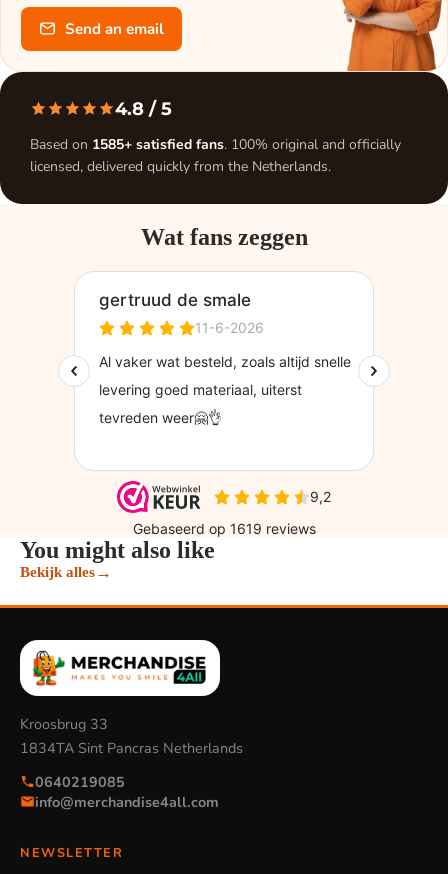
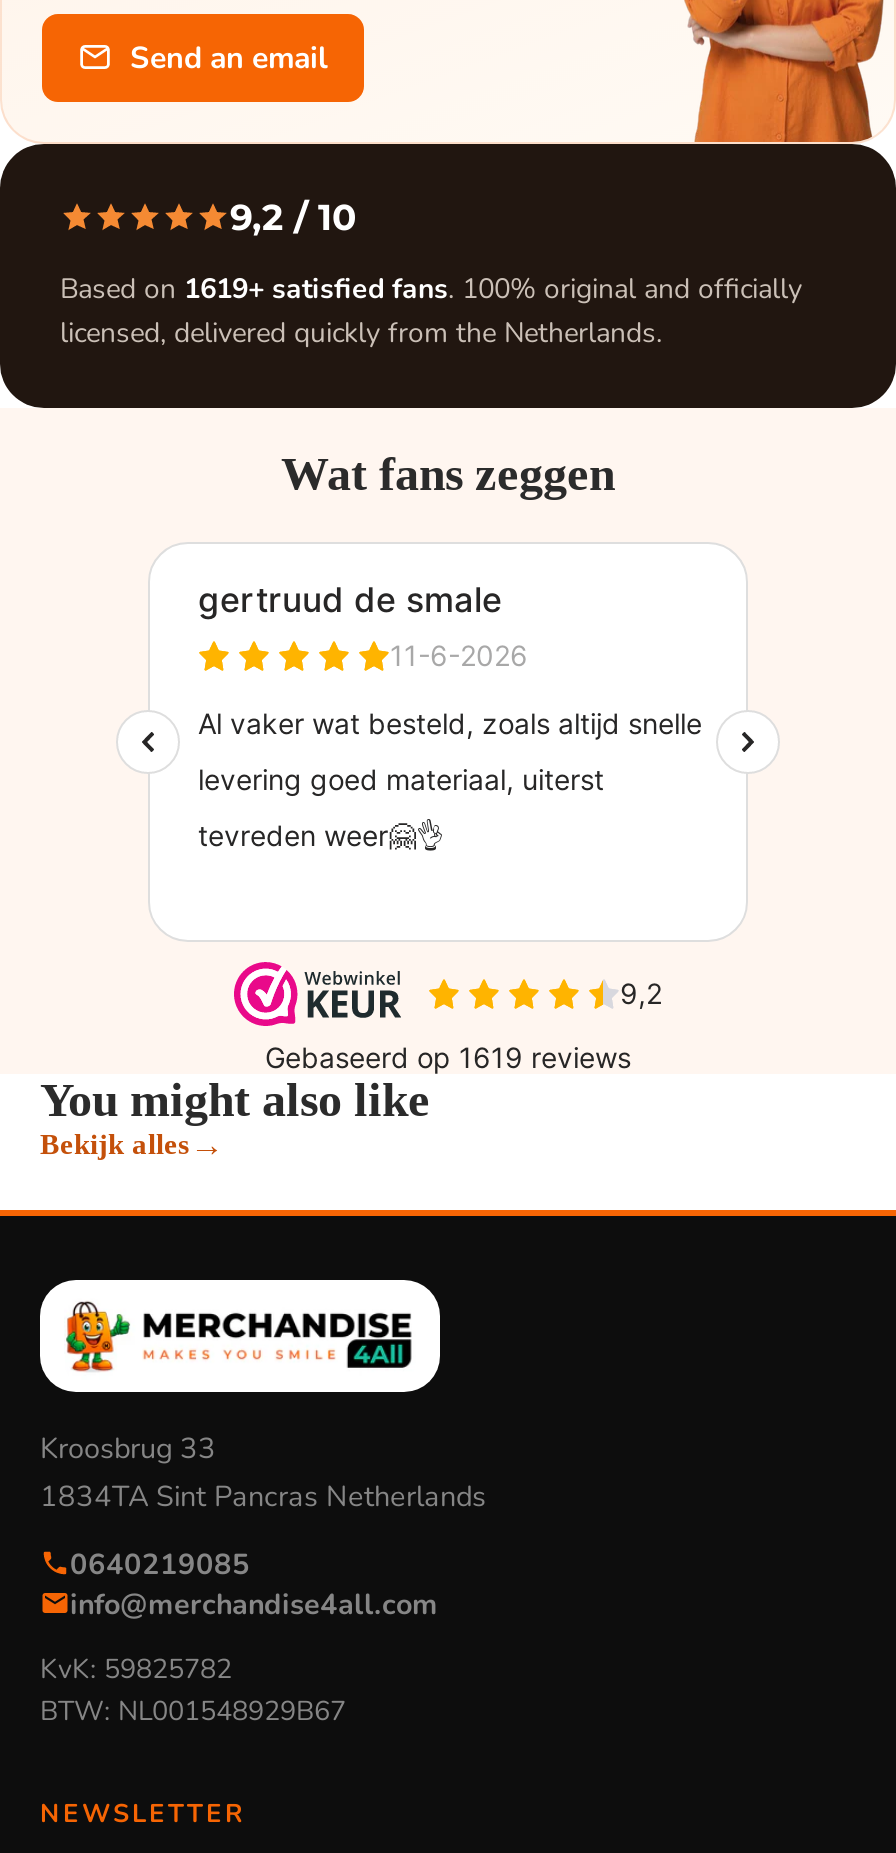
- 4.8 / 5
+ 9,2 / 10

- Based on 1585+ satisfied fans. 100% original and officially
+ Based on 1619+ satisfied fans. 100% original and officially

+ KvK: 59825782
+ BTW: NL001548929B67
